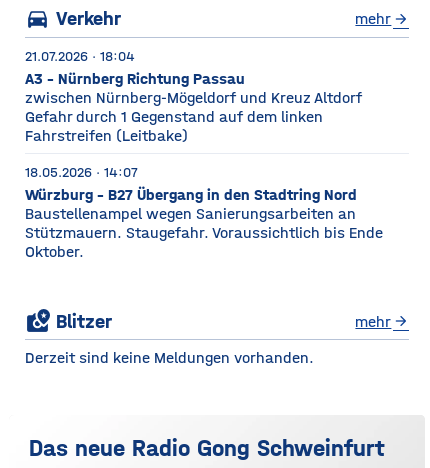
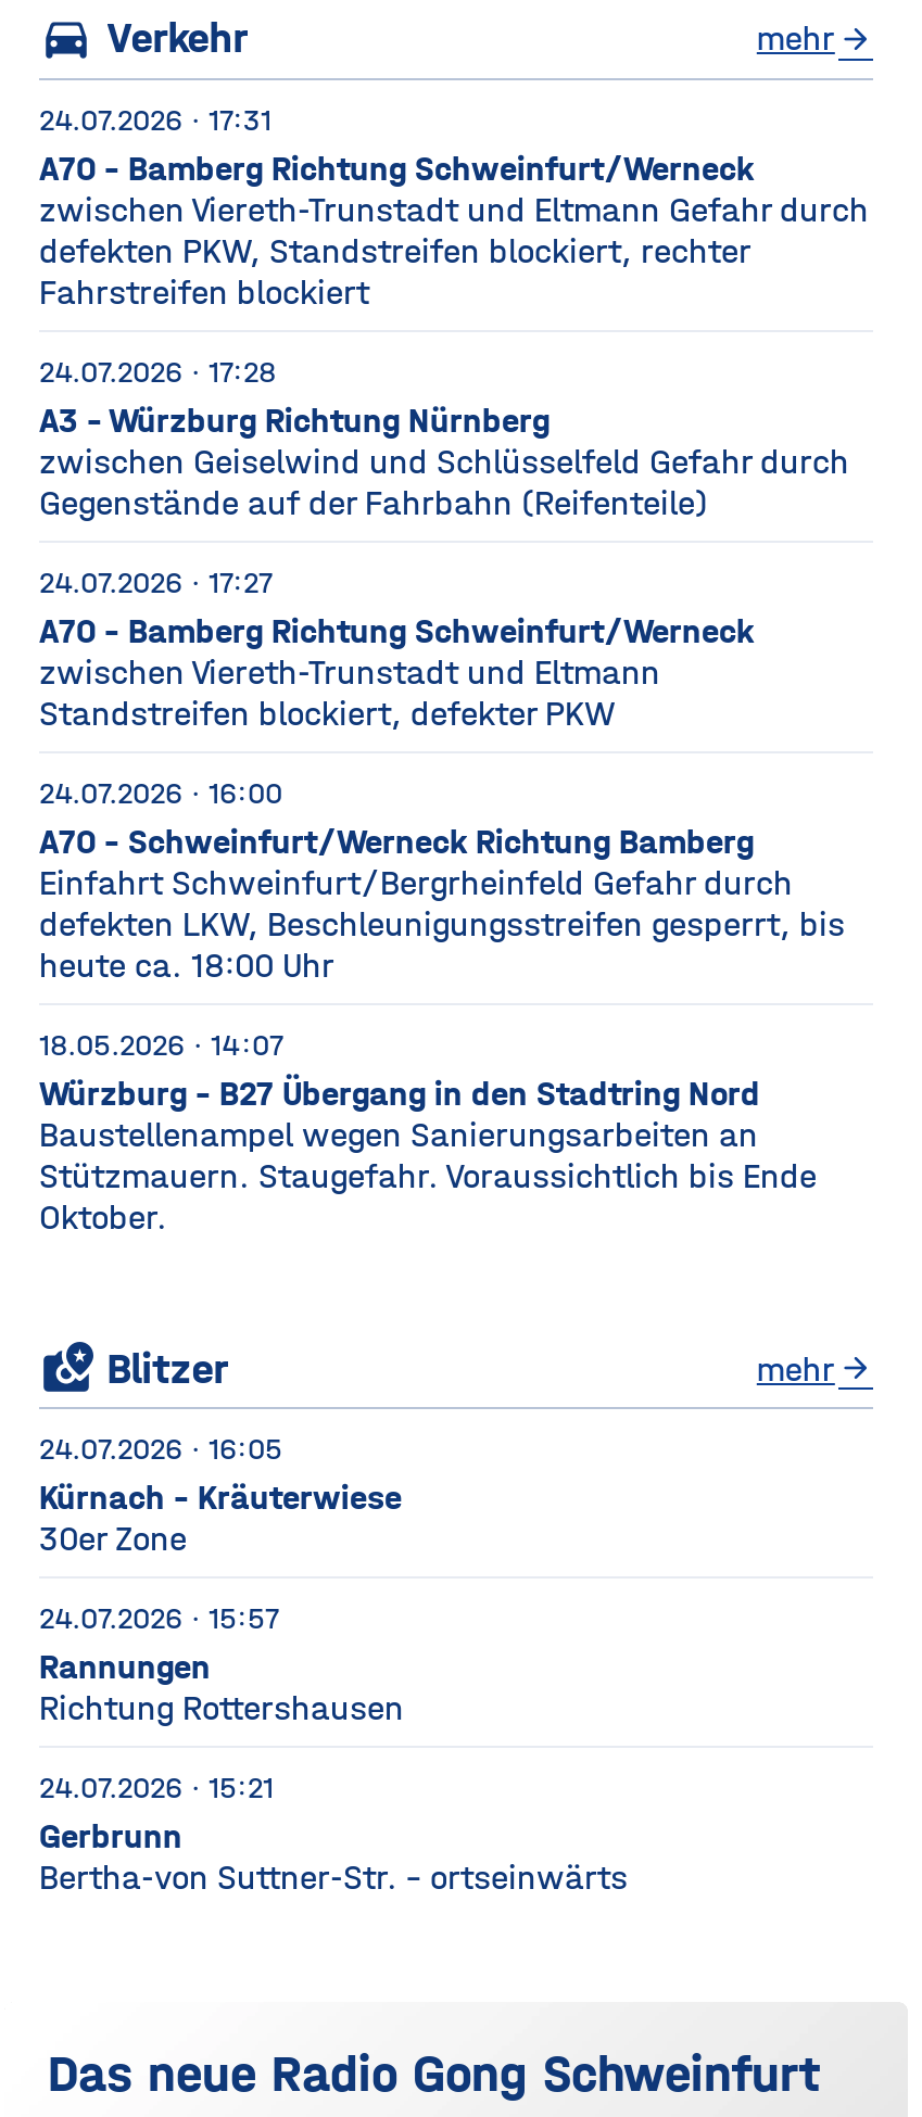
- 21.07.2026 · 18:04
- A3 - Nürnberg Richtung Passau
- zwischen Nürnberg-Mögeldorf und Kreuz Altdorf
- Gefahr durch 1 Gegenstand auf dem linken
- Fahrstreifen (Leitbake)
+ 24.07.2026 · 17:31
+ A70 - Bamberg Richtung Schweinfurt/Werneck
+ zwischen Viereth-Trunstadt und Eltmann Gefahr durch
+ defekten PKW, Standstreifen blockiert, rechter
+ Fahrstreifen blockiert
+ 24.07.2026 · 17:28
+ A3 - Würzburg Richtung Nürnberg
+ zwischen Geiselwind und Schlüsselfeld Gefahr durch
+ Gegenstände auf der Fahrbahn (Reifenteile)
+ 24.07.2026 · 17:27
+ A70 - Bamberg Richtung Schweinfurt/Werneck
+ zwischen Viereth-Trunstadt und Eltmann
+ Standstreifen blockiert, defekter PKW
+ 24.07.2026 · 16:00
+ A70 - Schweinfurt/Werneck Richtung Bamberg
+ Einfahrt Schweinfurt/Bergrheinfeld Gefahr durch
+ defekten LKW, Beschleunigungsstreifen gesperrt, bis
+ heute ca. 18:00 Uhr

- Derzeit sind keine Meldungen vorhanden.
+ 24.07.2026 · 16:05
+ Kürnach - Kräuterwiese
+ 30er Zone
+ 24.07.2026 · 15:57
+ Rannungen
+ Richtung Rottershausen
+ 24.07.2026 · 15:21
+ Gerbrunn
+ Bertha-von Suttner-Str. - ortseinwärts
